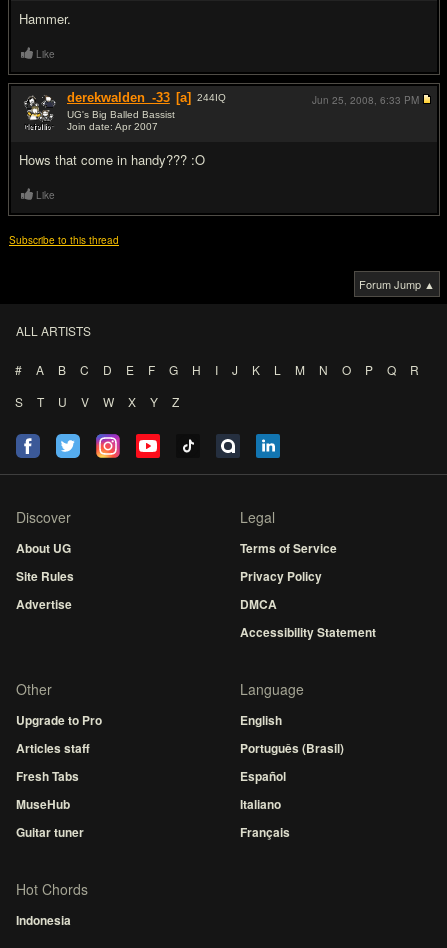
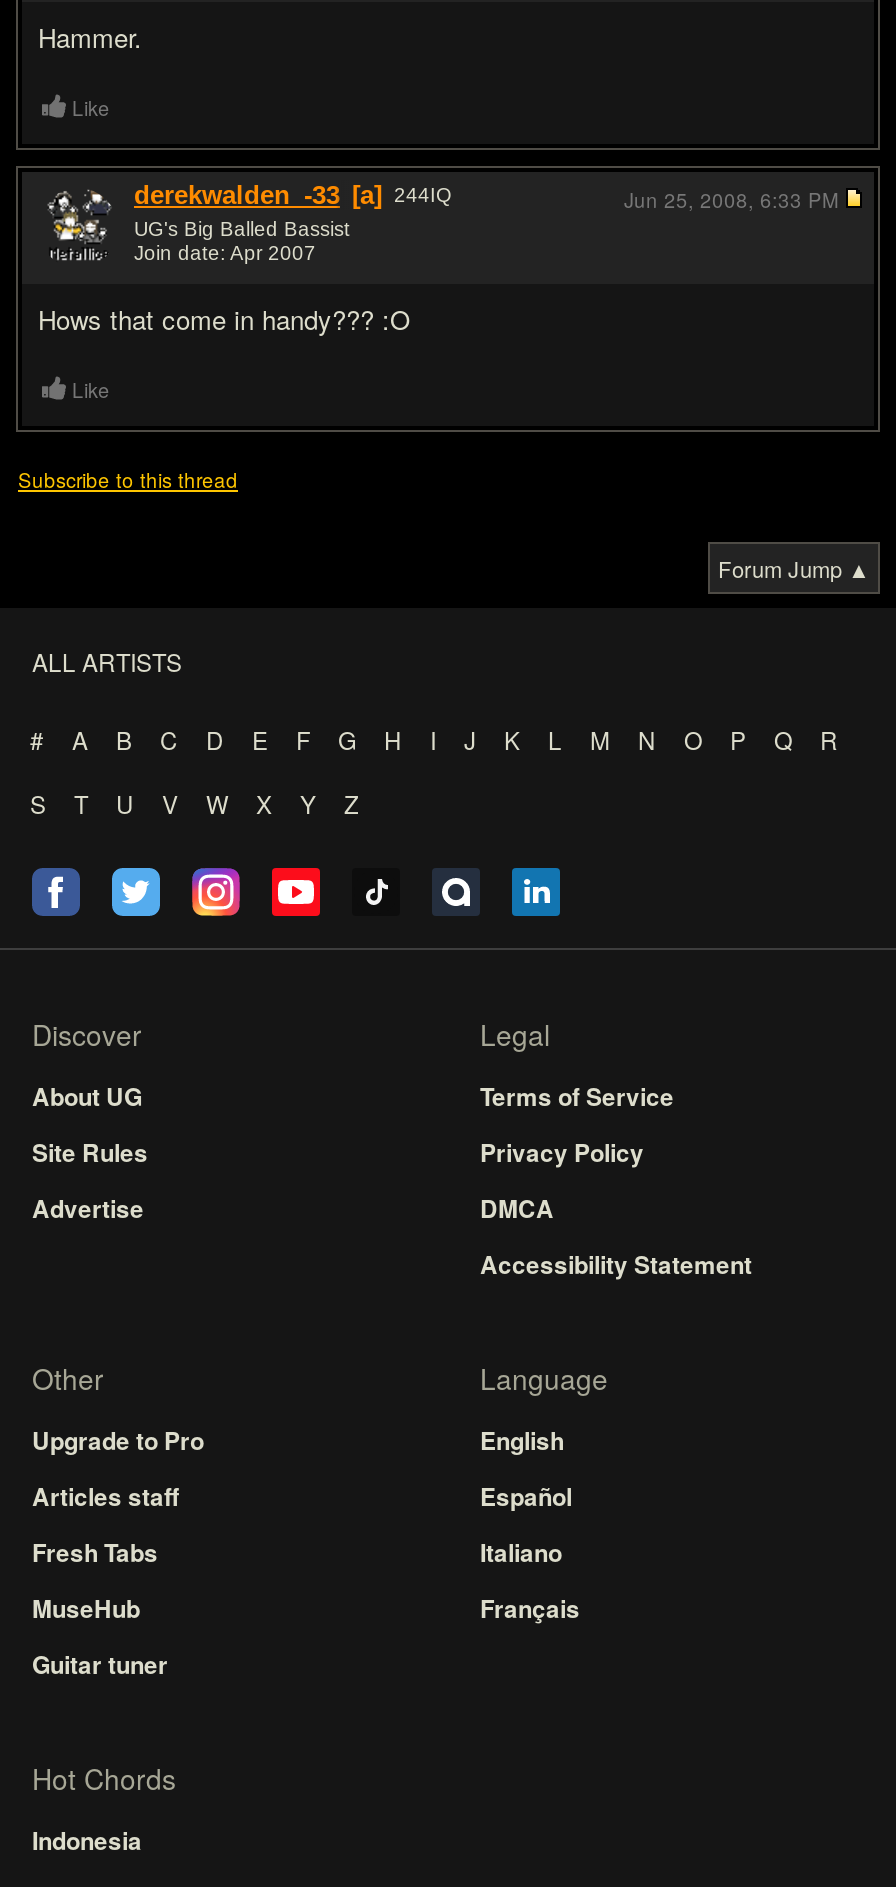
- Português (Brasil)

moved up: Español | Italiano | Français
